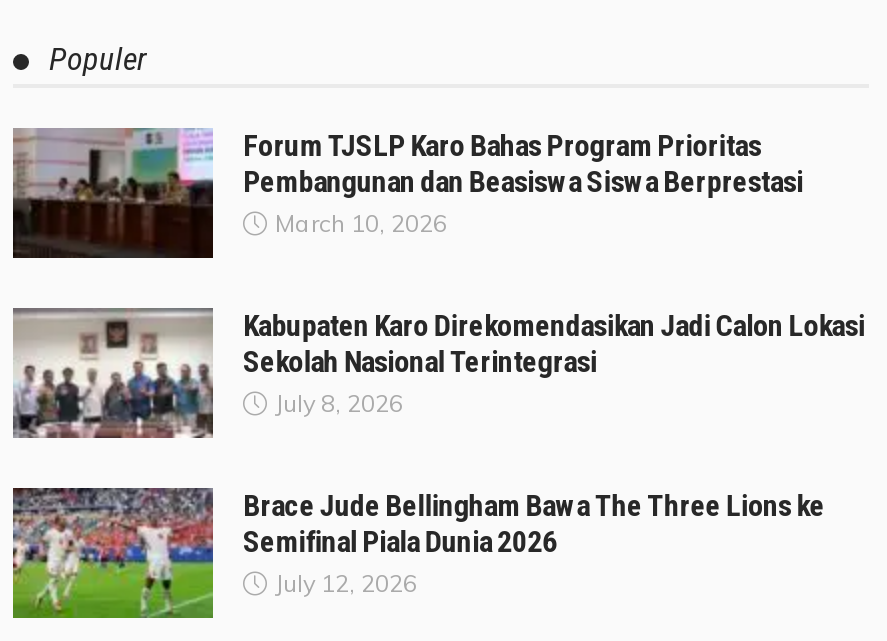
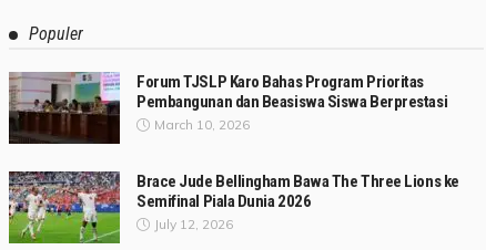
- [image]
- Kabupaten Karo Direkomendasikan Jadi Calon Lokasi
- Sekolah Nasional Terintegrasi
- July 8, 2026
